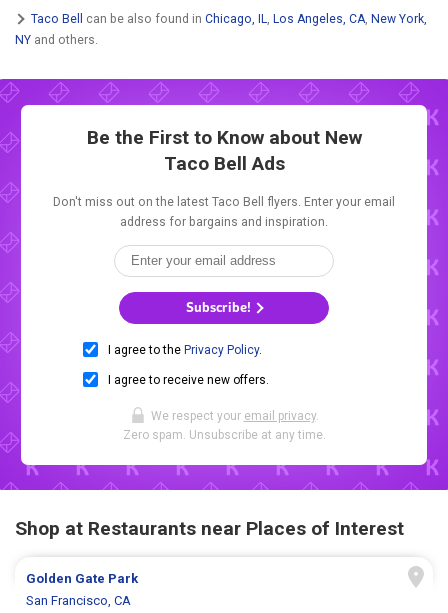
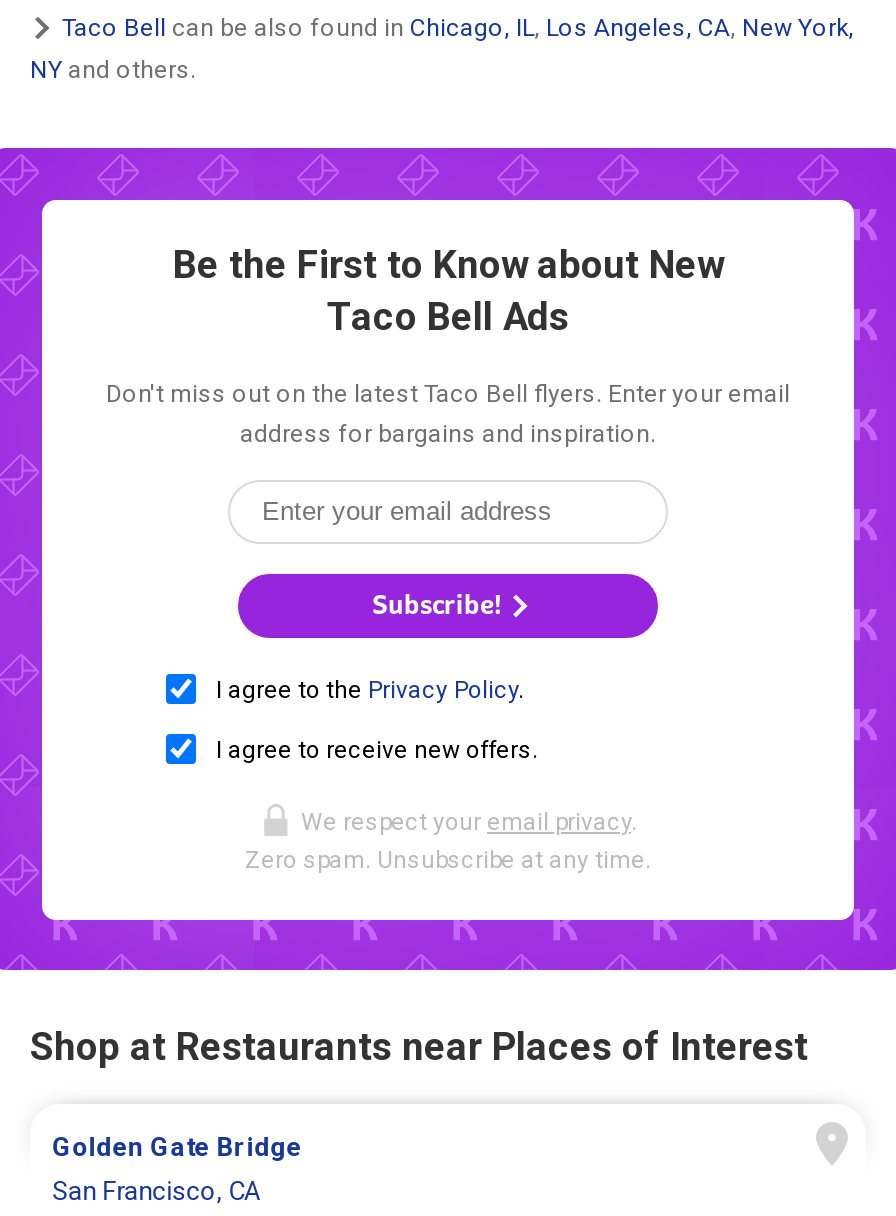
- Golden Gate Park
+ Golden Gate Bridge
